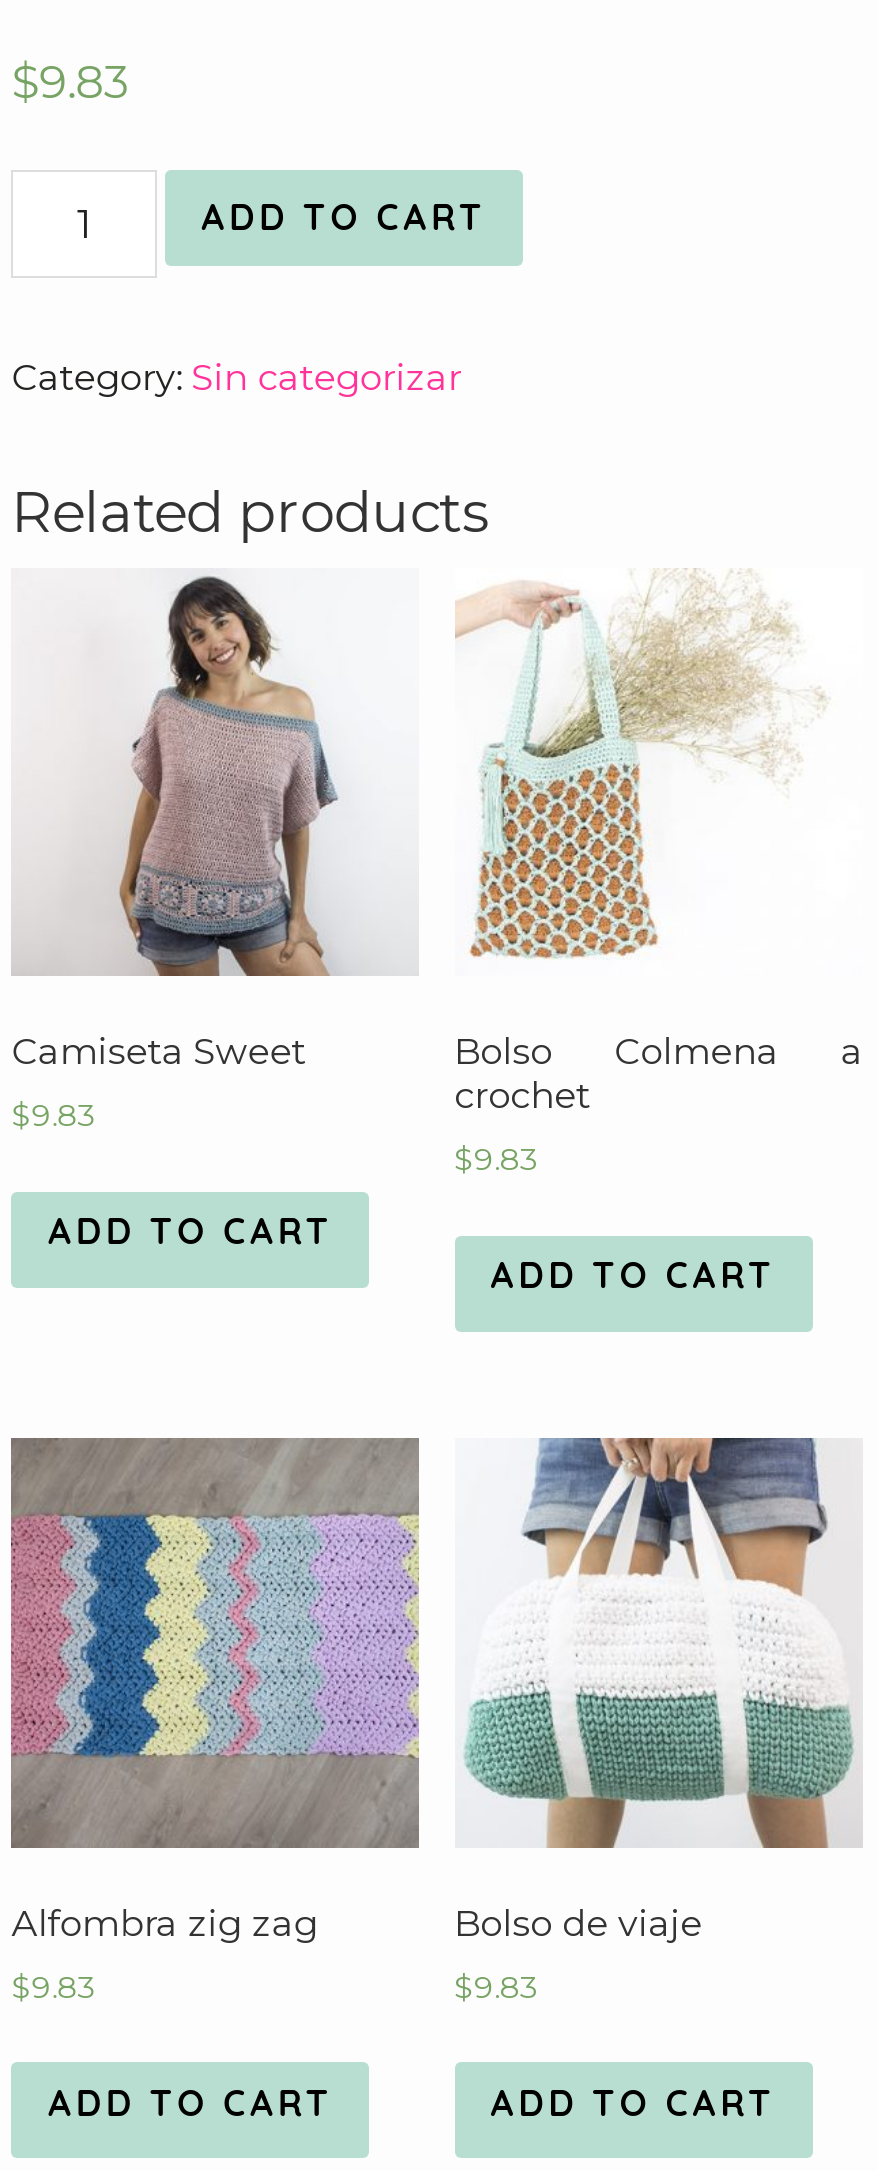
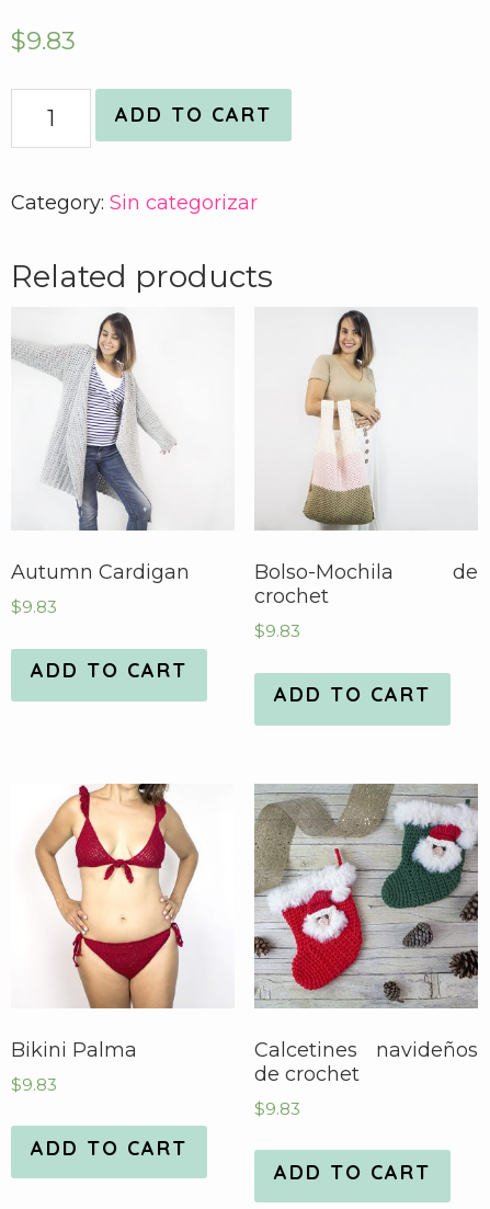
- [image]
- Camiseta Sweet
+ [image]
+ Autumn Cardigan

- [image]
- Bolso Colmena a
+ [image]
+ Bolso-Mochila de

- [image]
- Alfombra zig zag
+ [image]
+ Bikini Palma

- [image]
- Bolso de viaje
+ [image]
+ Calcetines navideños
+ de crochet
